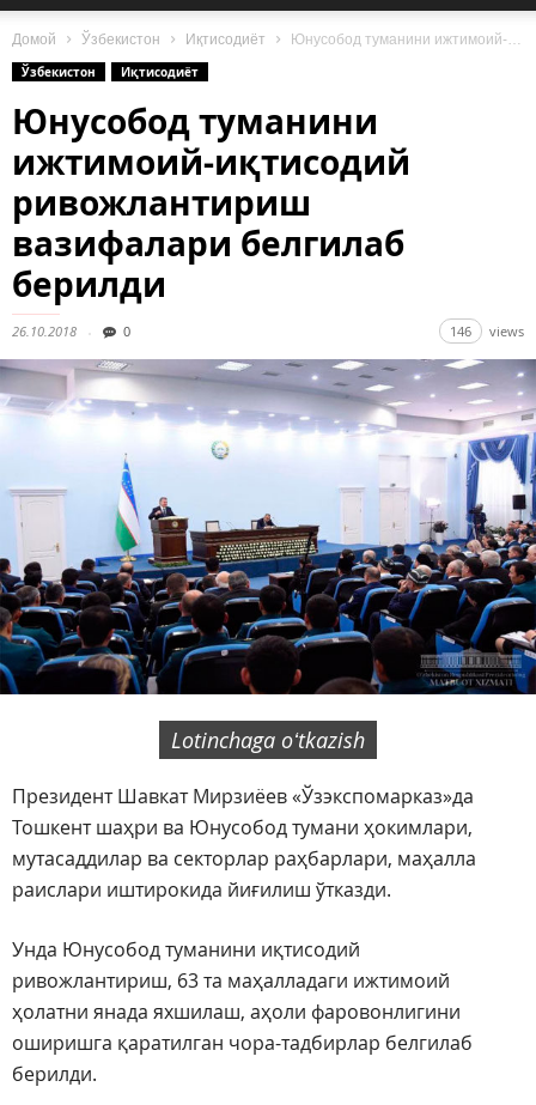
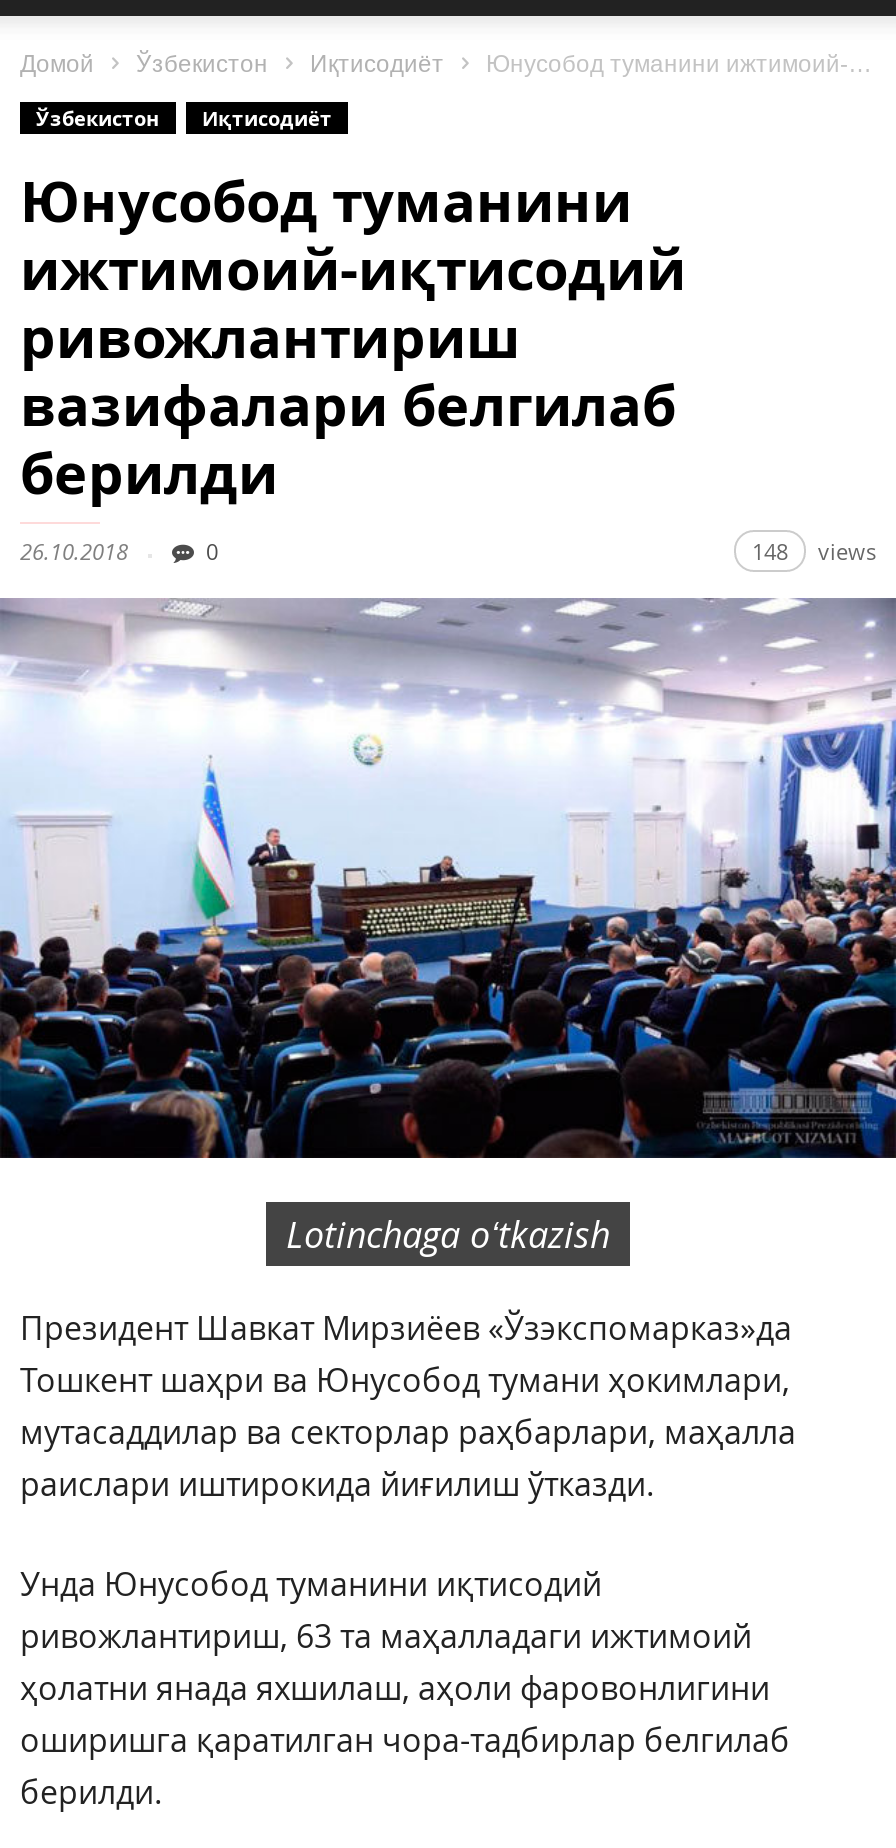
- 146 views
+ 148 views
